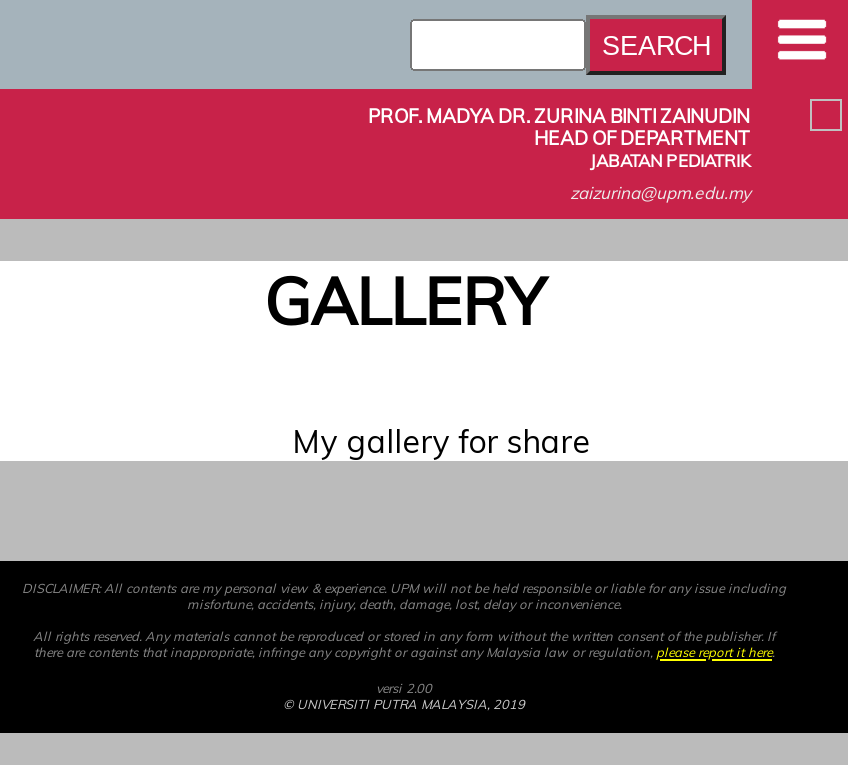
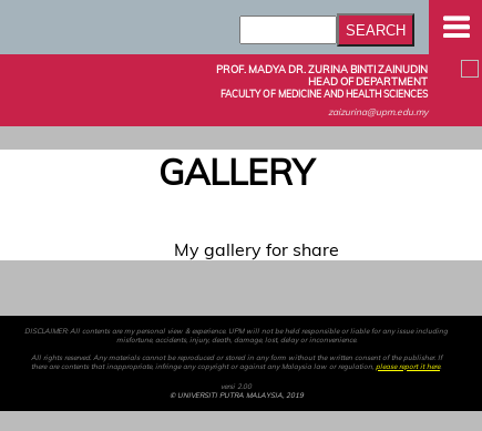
- JABATAN PEDIATRIK
+ FACULTY OF MEDICINE AND HEALTH SCIENCES
